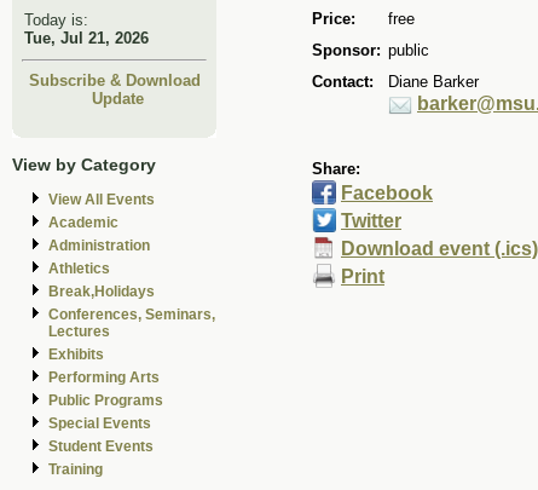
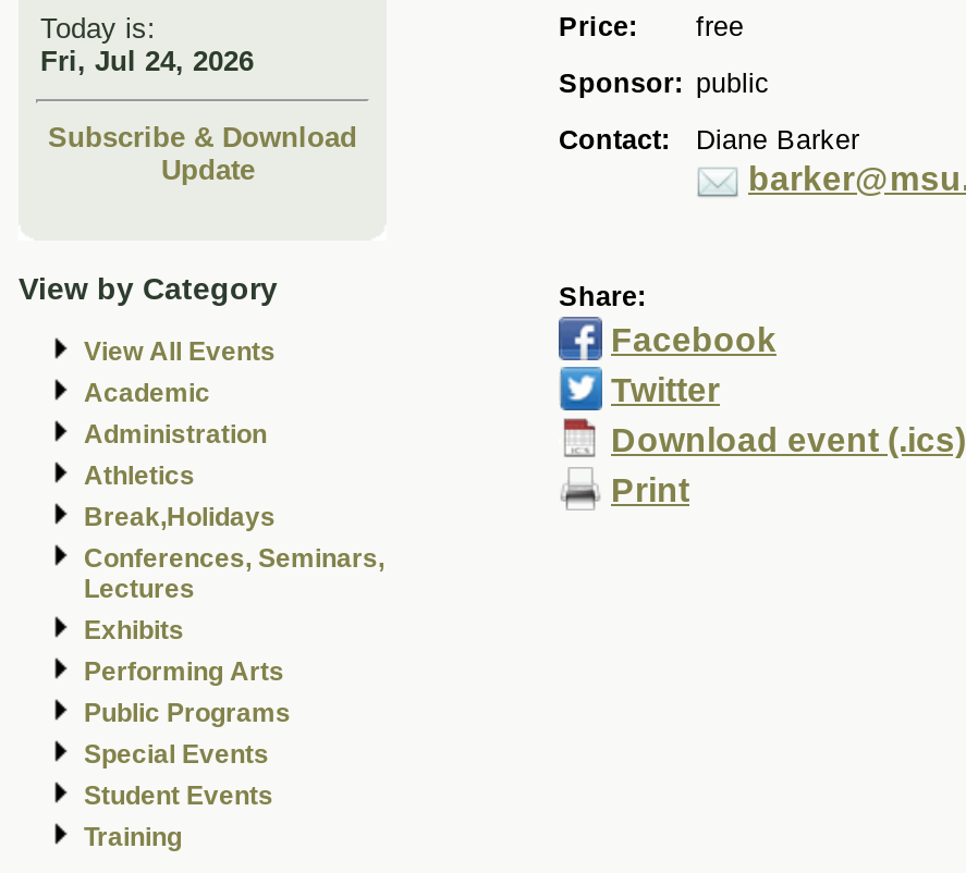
- Tue, Jul 21, 2026
+ Fri, Jul 24, 2026
